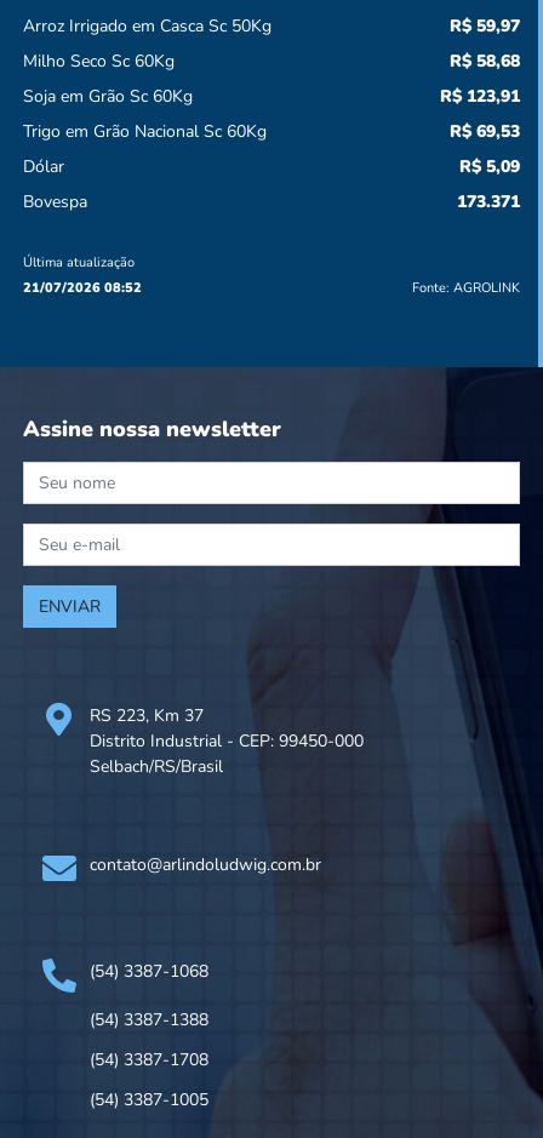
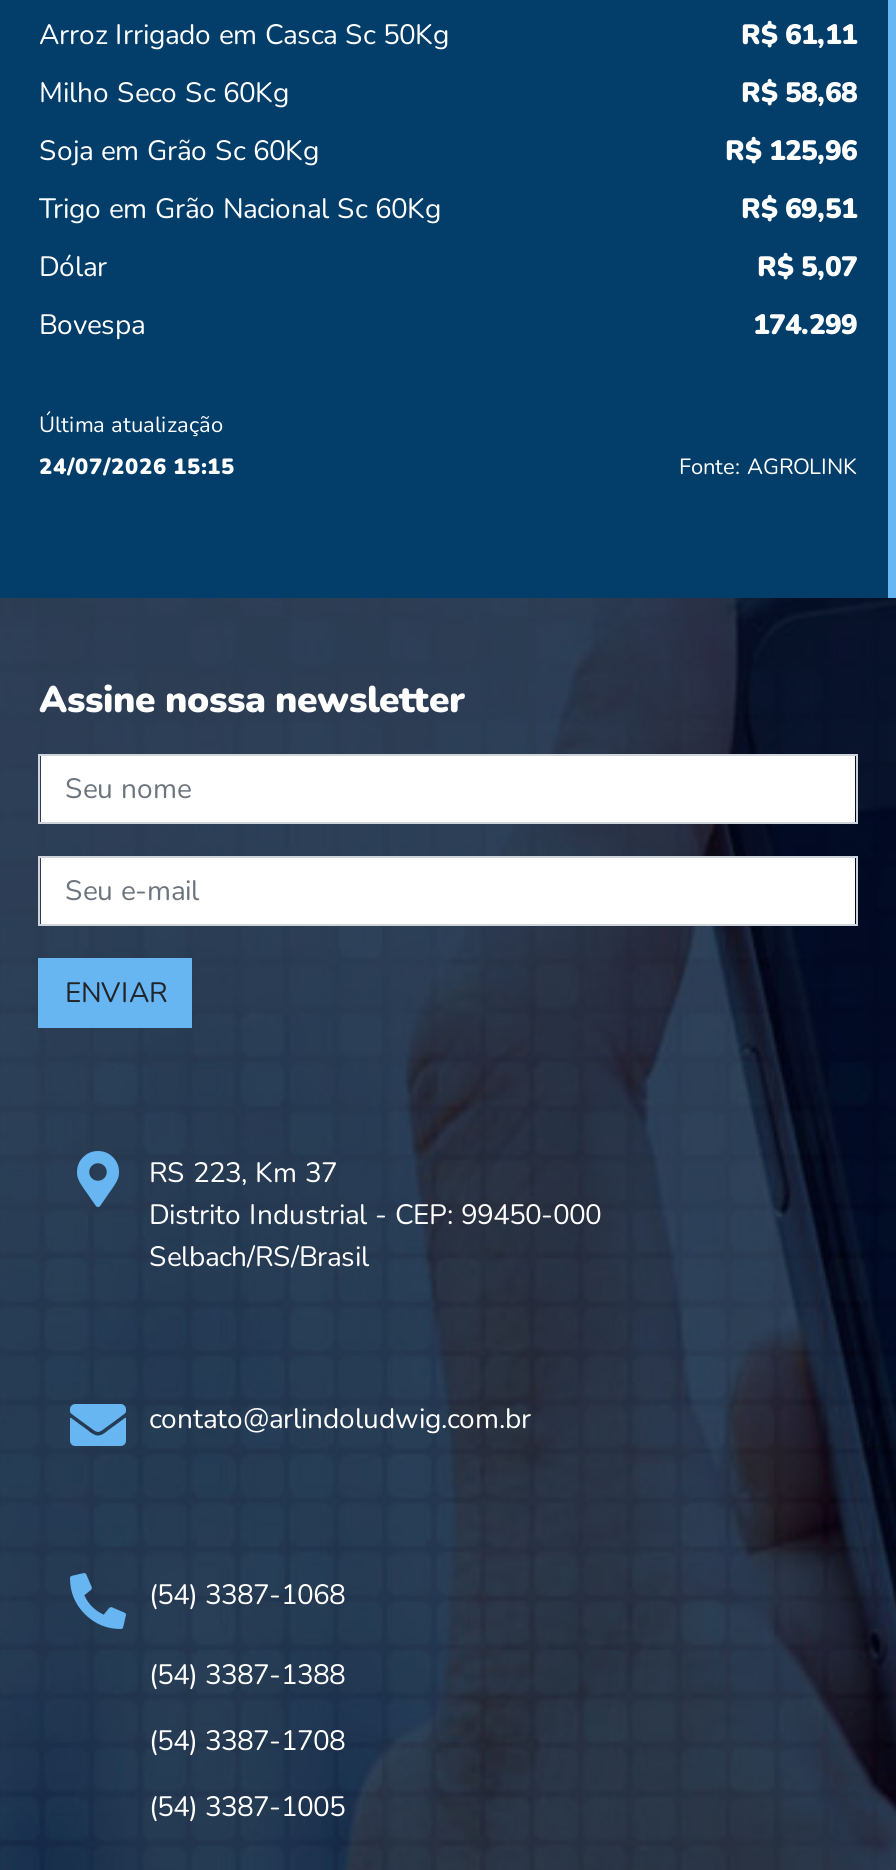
- R$ 59,97
+ R$ 61,11

- R$ 123,91
+ R$ 125,96

- R$ 69,53
+ R$ 69,51

- R$ 5,09
+ R$ 5,07

- 173.371
+ 174.299

- 21/07/2026 08:52
+ 24/07/2026 15:15
